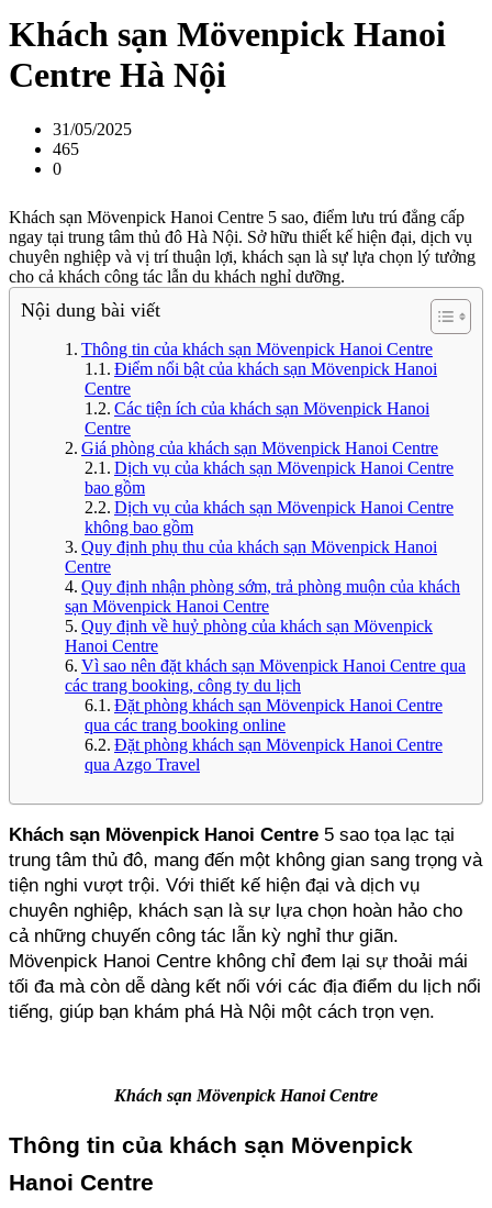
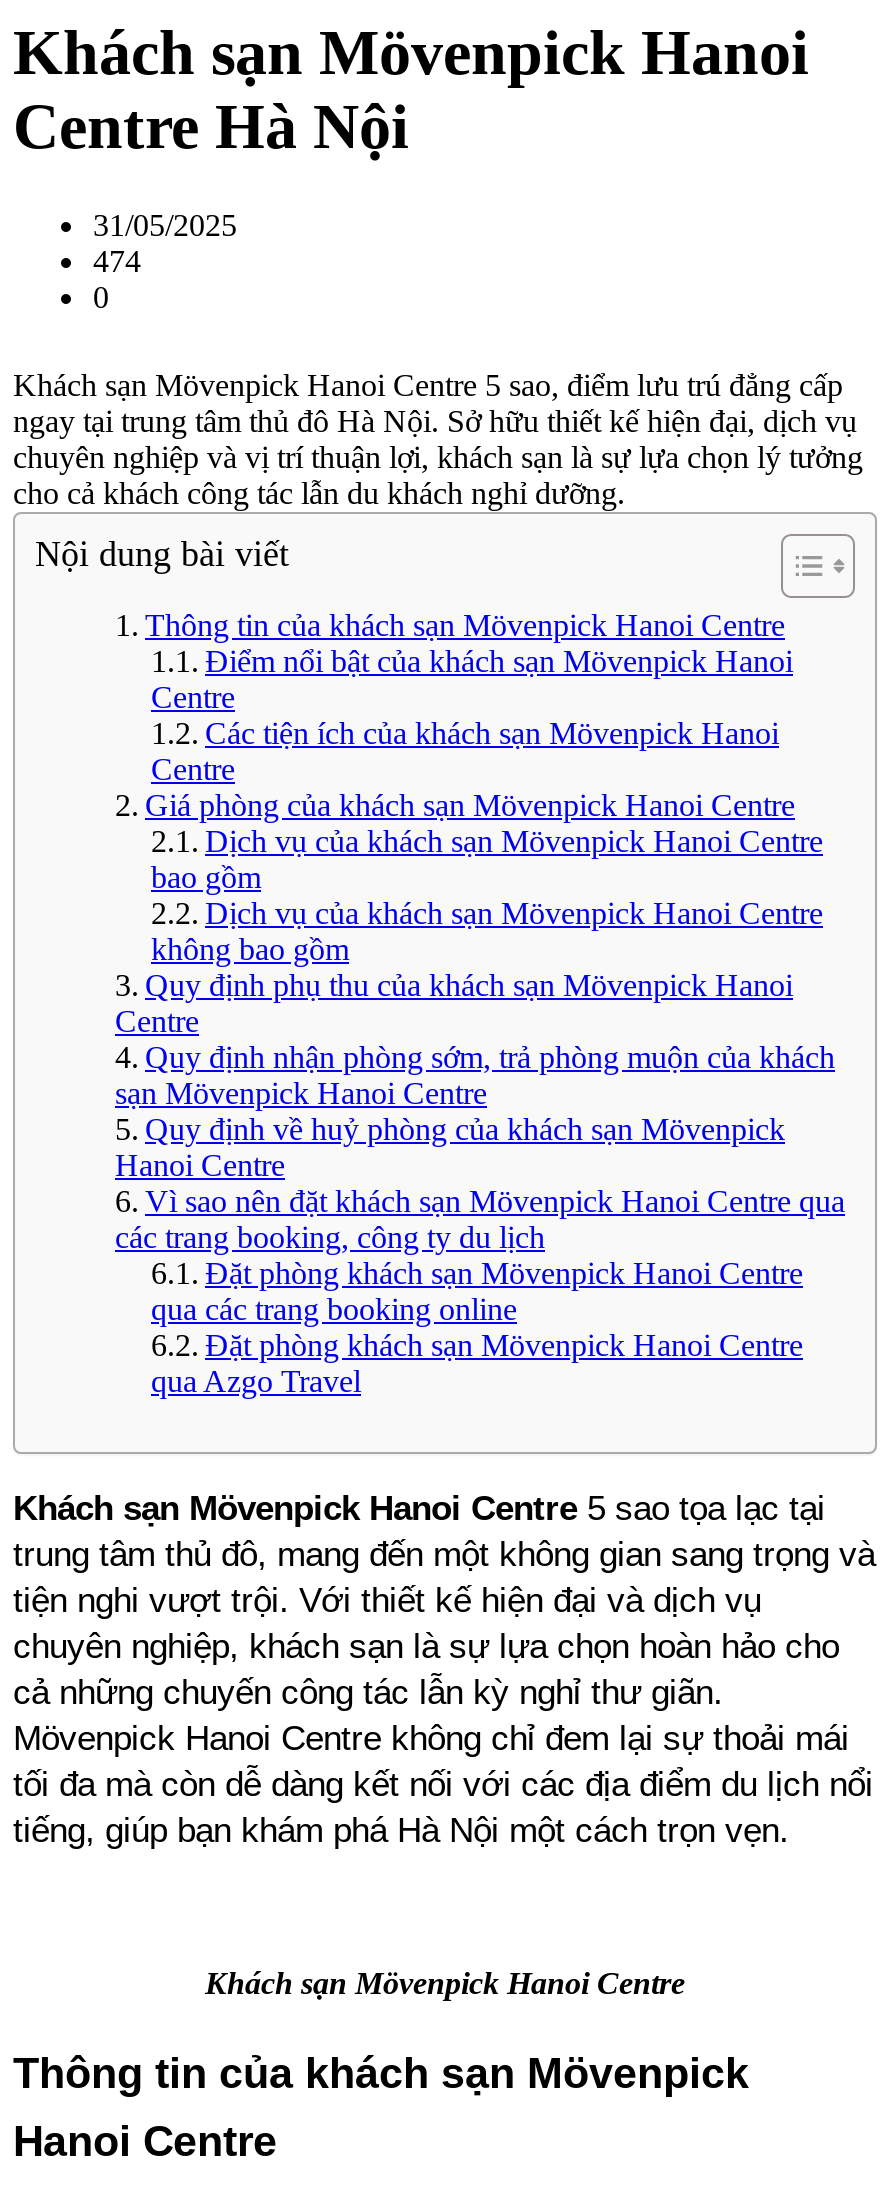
- 465
+ 474
